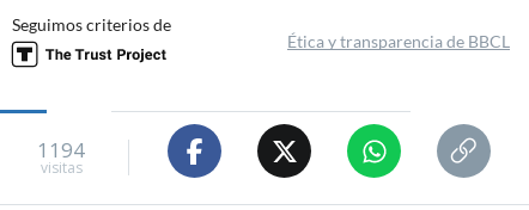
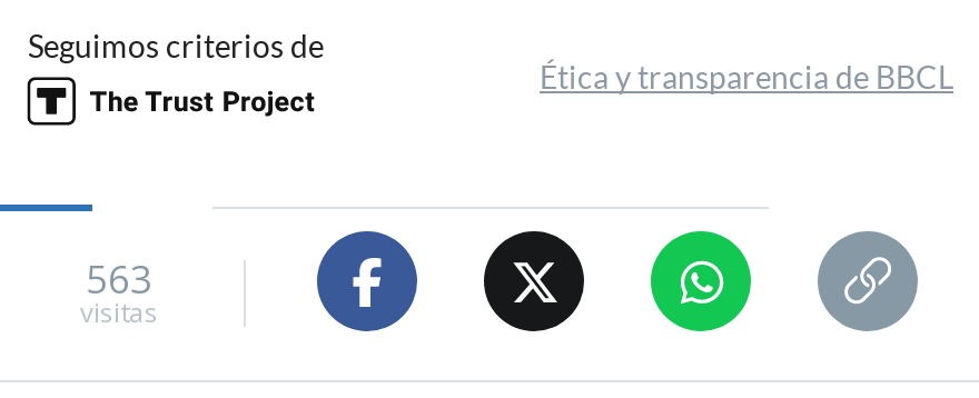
- 1194
+ 563
